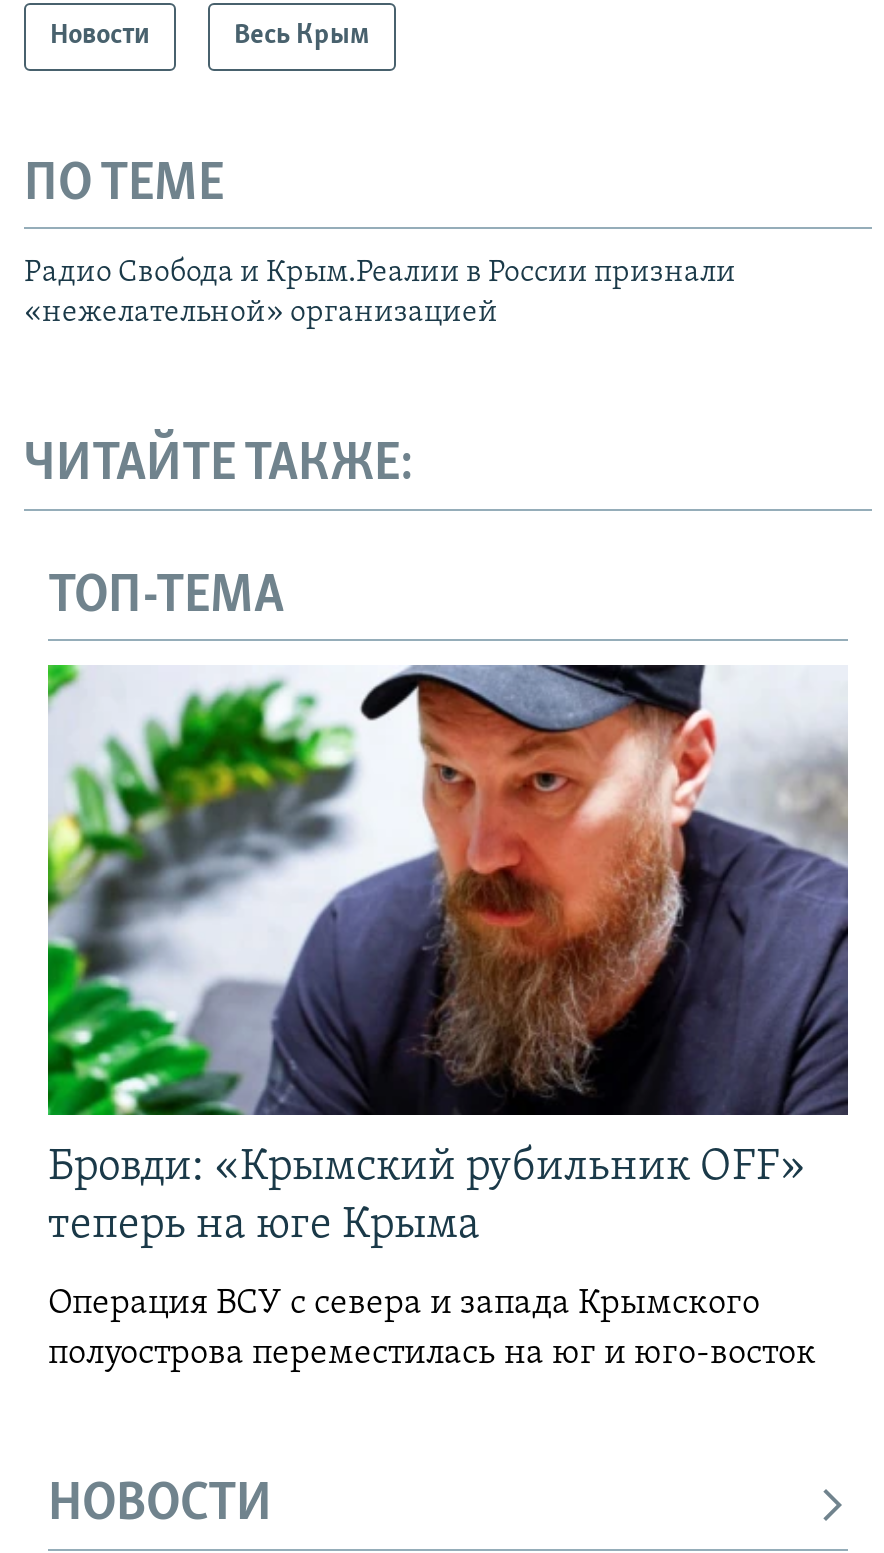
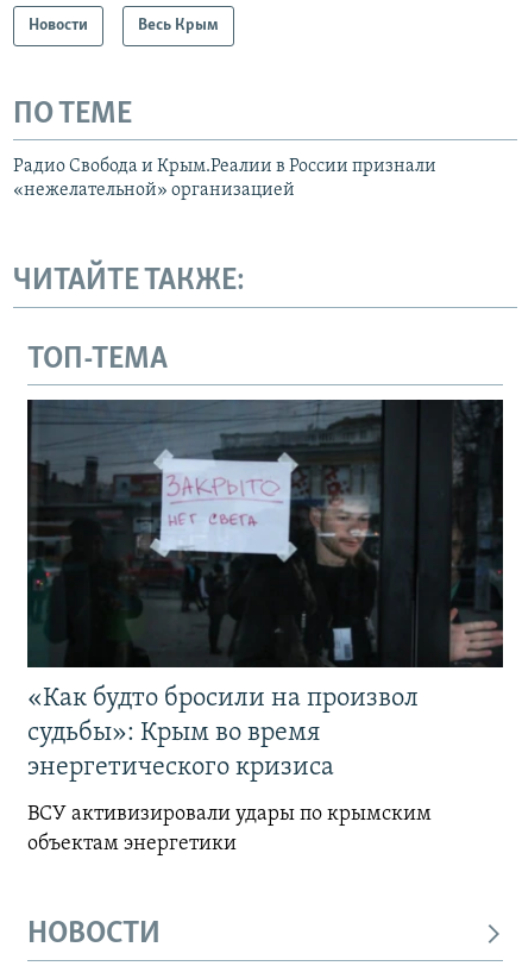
- [image]
- Бровди: «Крымский рубильник OFF»
- теперь на юге Крыма
+ [image]
+ «Как будто бросили на произвол
+ судьбы»: Крым во время
+ энергетического кризиса

- Операция ВСУ с севера и запада Крымского
- полуострова переместилась на юг и юго-восток
+ ВСУ активизировали удары по крымским
+ объектам энергетики
